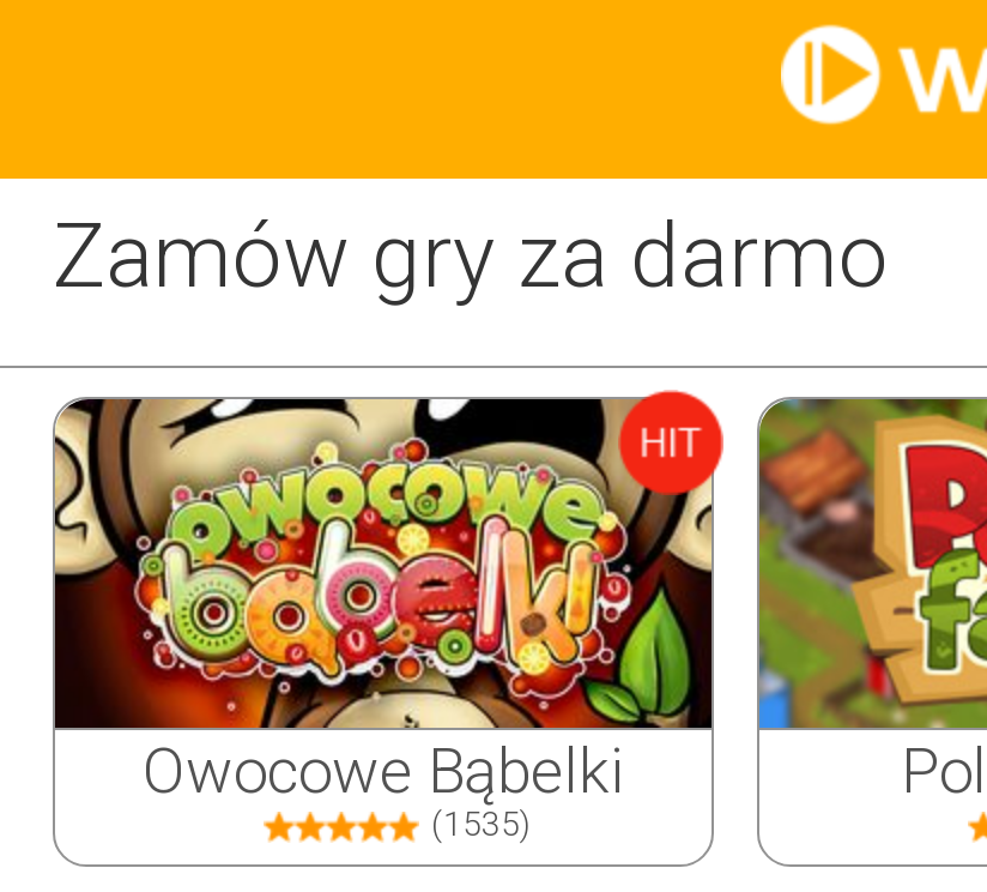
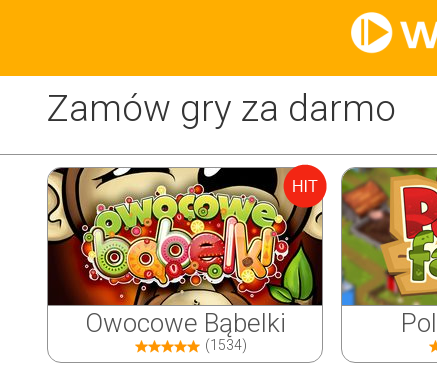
- (1535)
+ (1534)
